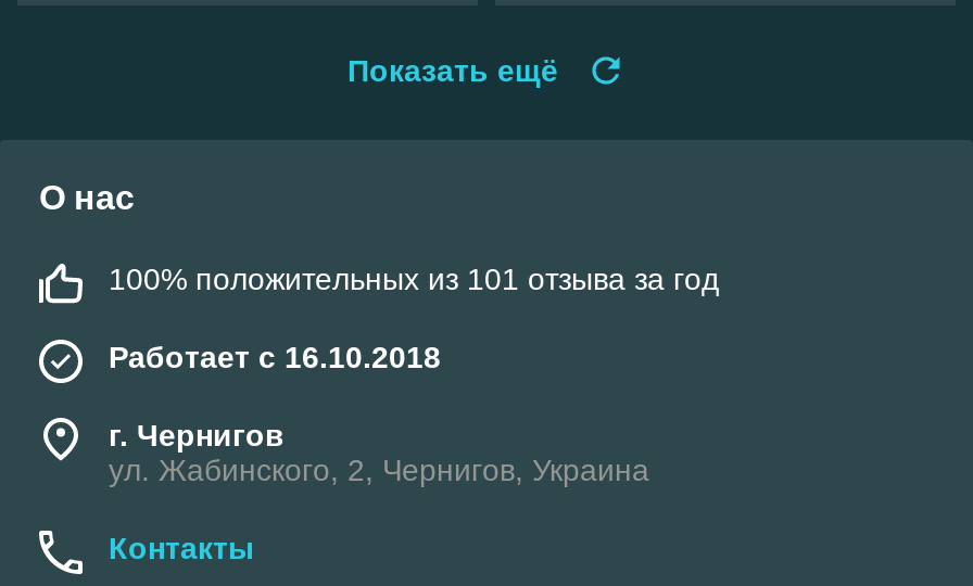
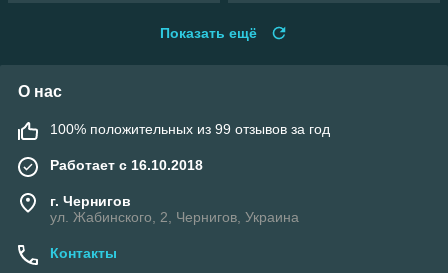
- 100% положительных из 101 отзыва за год
+ 100% положительных из 99 отзывов за год
